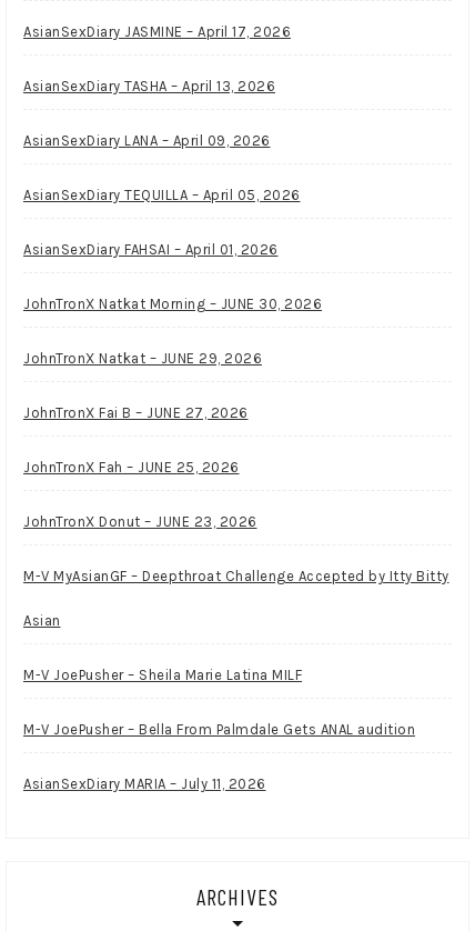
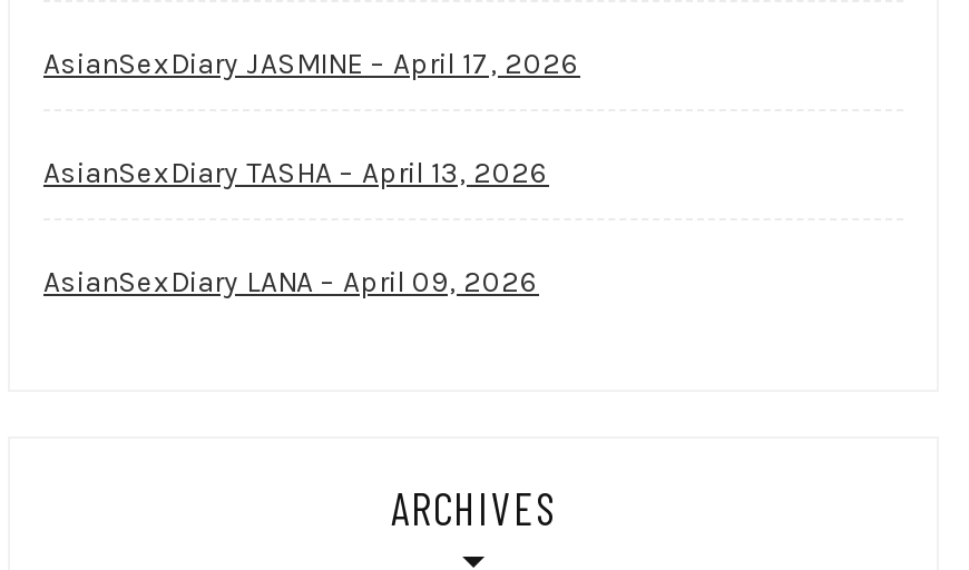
- AsianSexDiary TEQUILLA – April 05, 2026
- AsianSexDiary FAHSAI – April 01, 2026
- JohnTronX Natkat Morning – JUNE 30, 2026
- JohnTronX Natkat – JUNE 29, 2026
- JohnTronX Fai B – JUNE 27, 2026
- JohnTronX Fah – JUNE 25, 2026
- JohnTronX Donut – JUNE 23, 2026
- M-V MyAsianGF – Deepthroat Challenge Accepted by Itty Bitty
- Asian
- M-V JoePusher – Sheila Marie Latina MILF
- M-V JoePusher – Bella From Palmdale Gets ANAL audition
- AsianSexDiary MARIA – July 11, 2026
